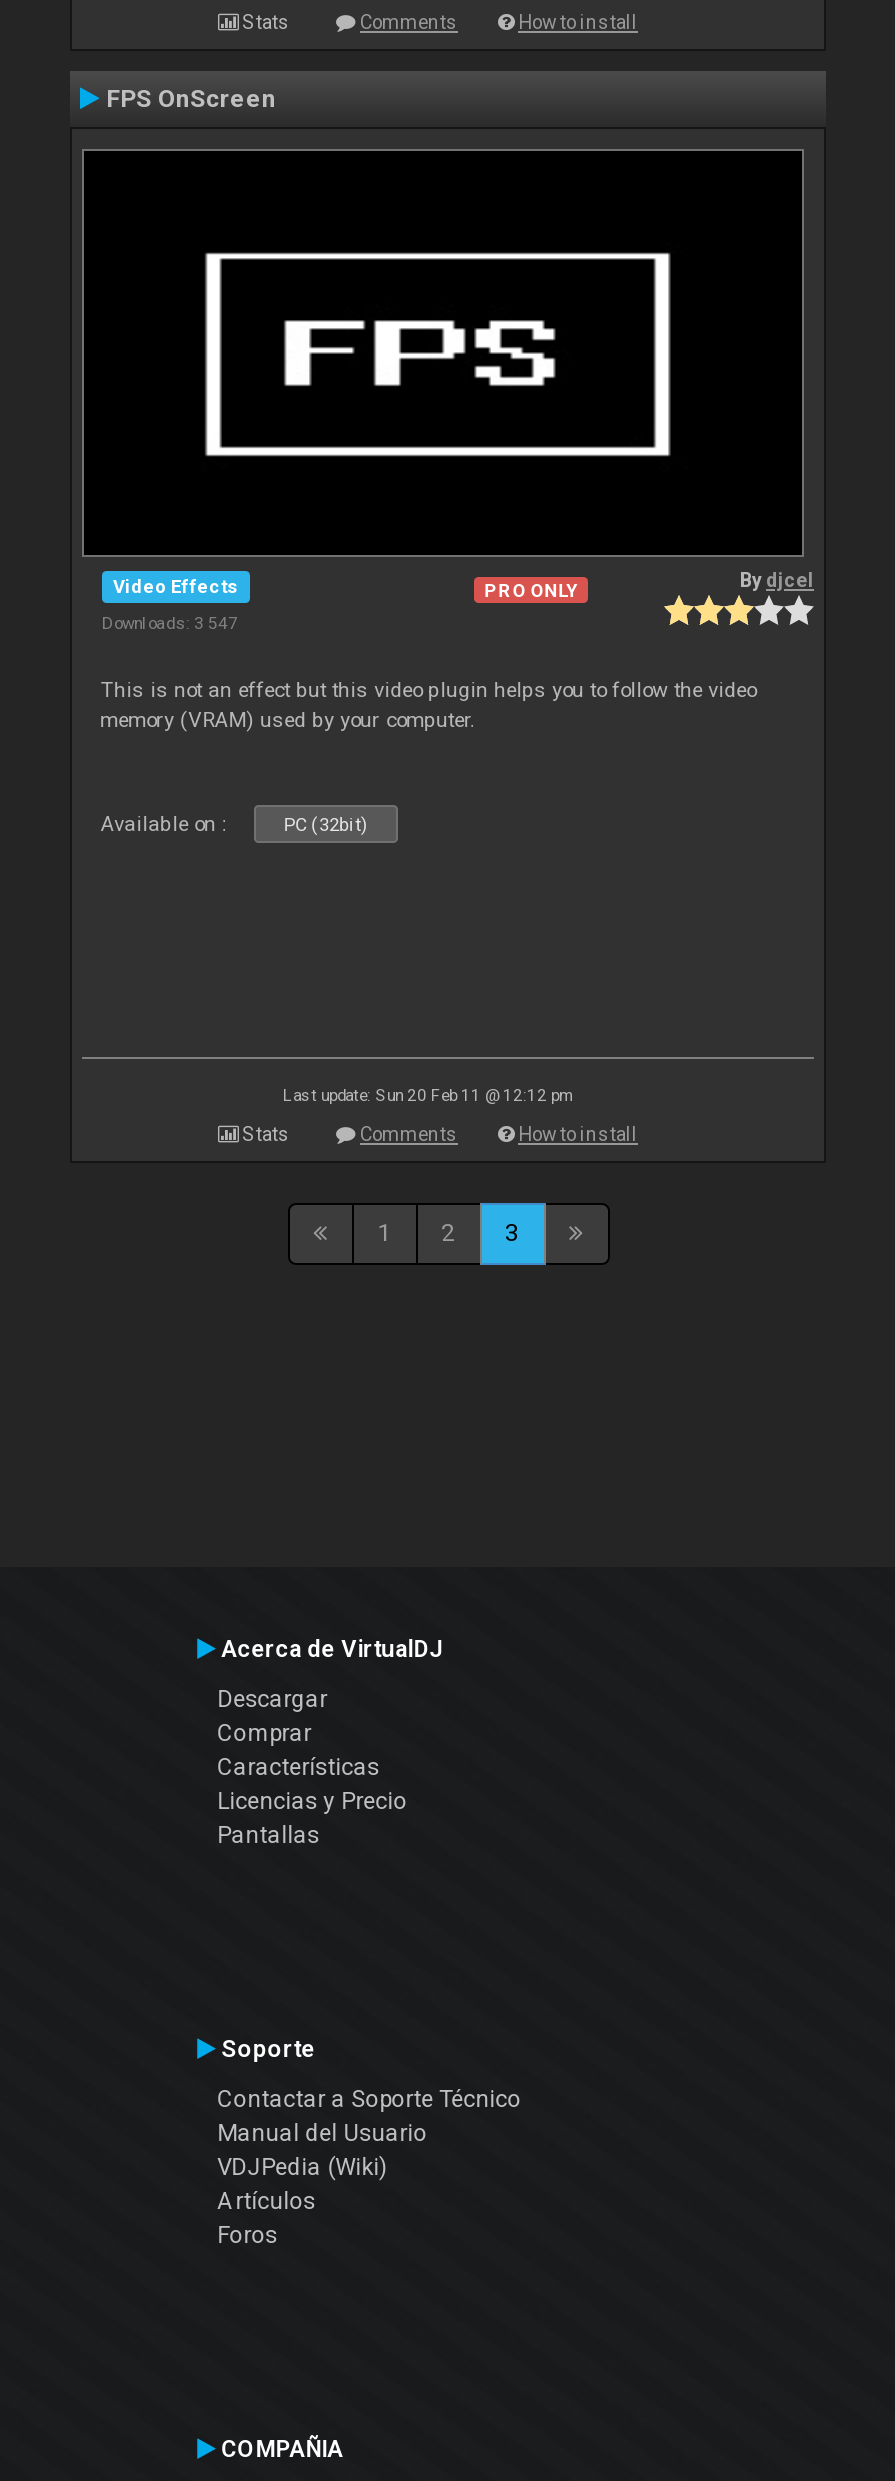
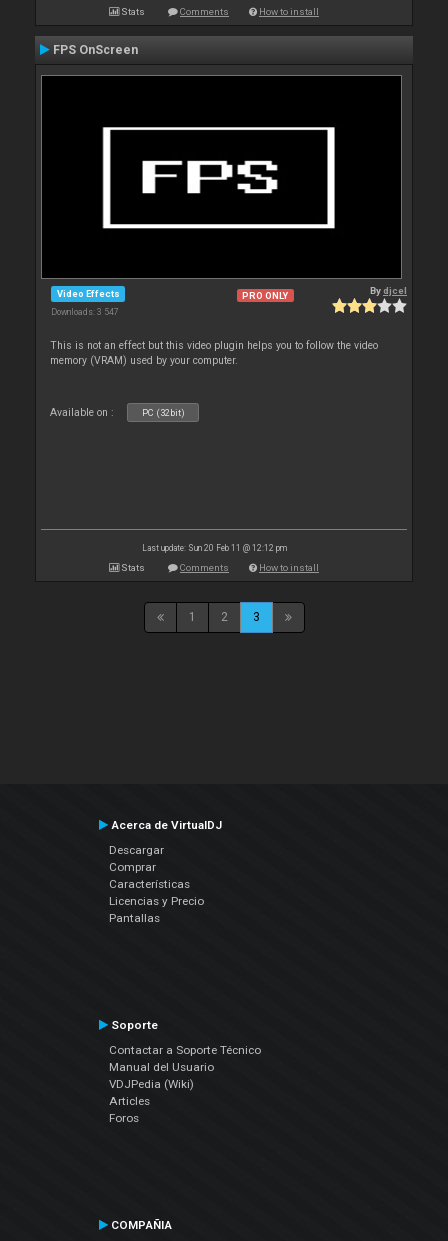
- Artículos
+ Articles
